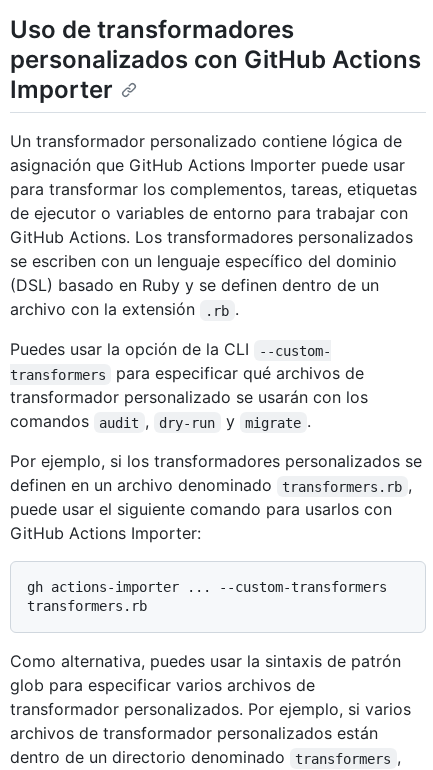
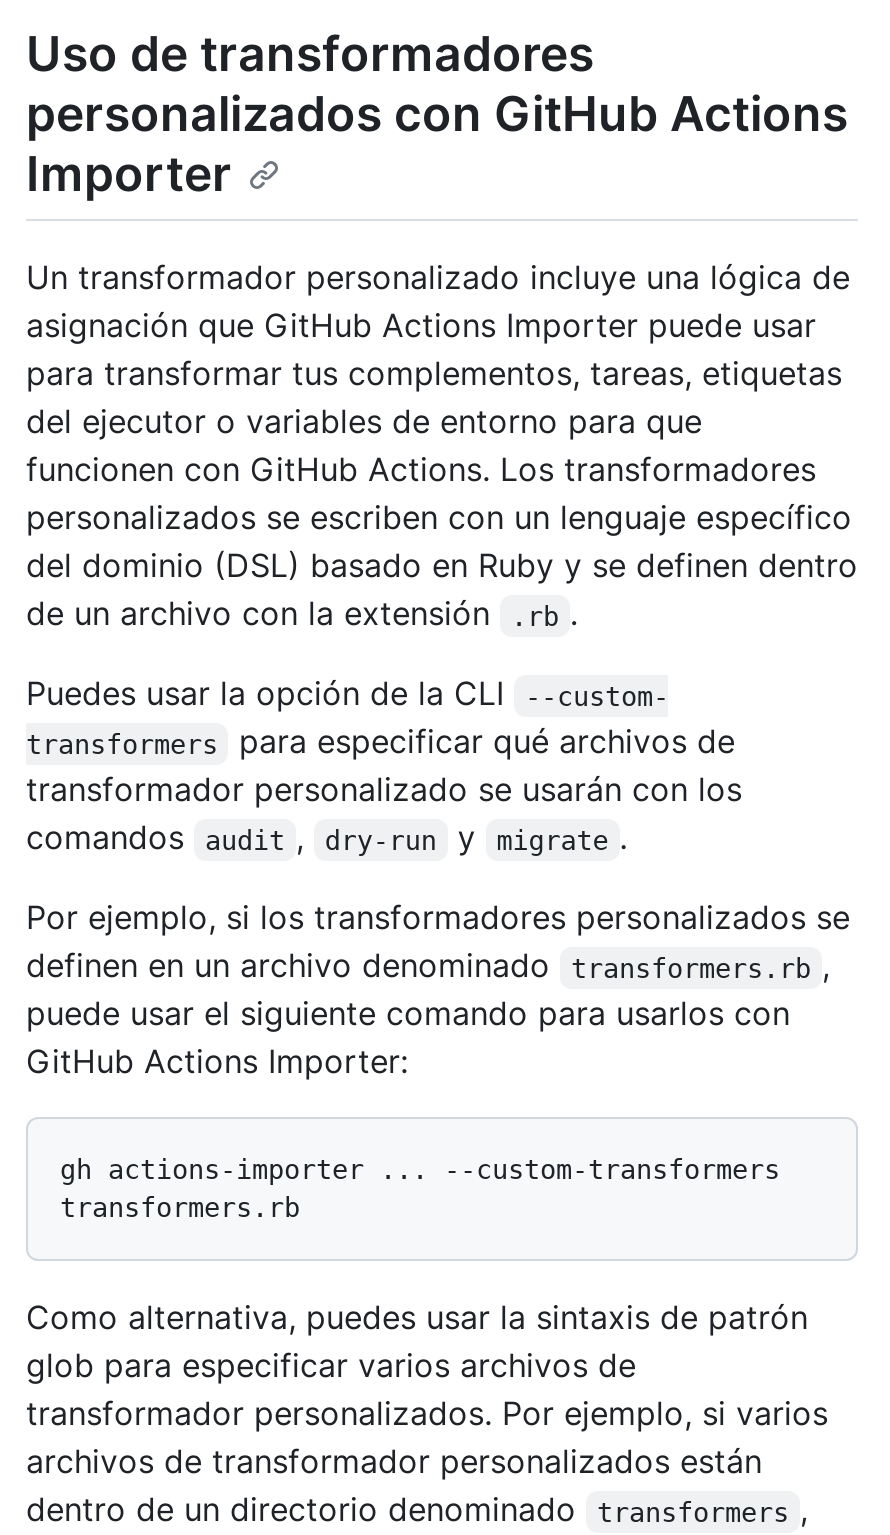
- Un transformador personalizado contiene lógica de
+ Un transformador personalizado incluye una lógica de

- para transformar los complementos, tareas, etiquetas
- de ejecutor o variables de entorno para trabajar con
- GitHub Actions. Los transformadores personalizados
- se escriben con un lenguaje específico del dominio
- (DSL) basado en Ruby y se definen dentro de un
- archivo con la extensión .rb .
+ para transformar tus complementos, tareas, etiquetas
+ del ejecutor o variables de entorno para que
+ funcionen con GitHub Actions. Los transformadores
+ personalizados se escriben con un lenguaje específico
+ del dominio (DSL) basado en Ruby y se definen dentro
+ de un archivo con la extensión .rb .
